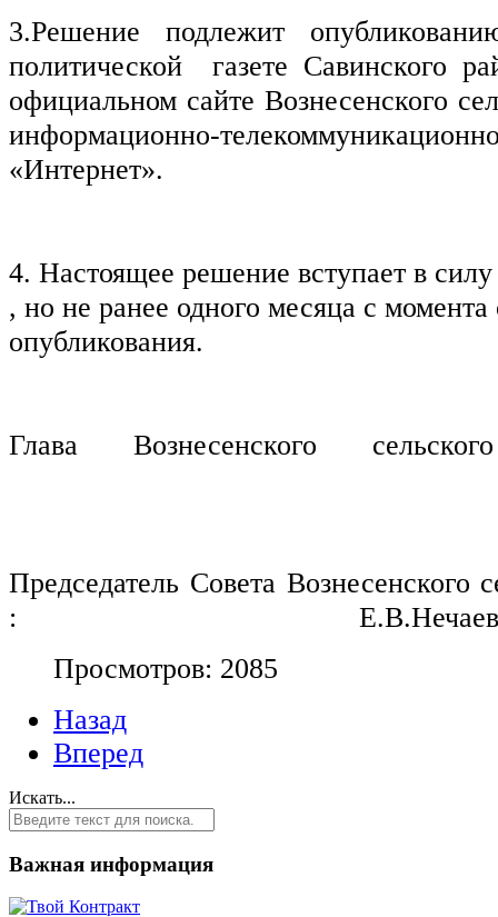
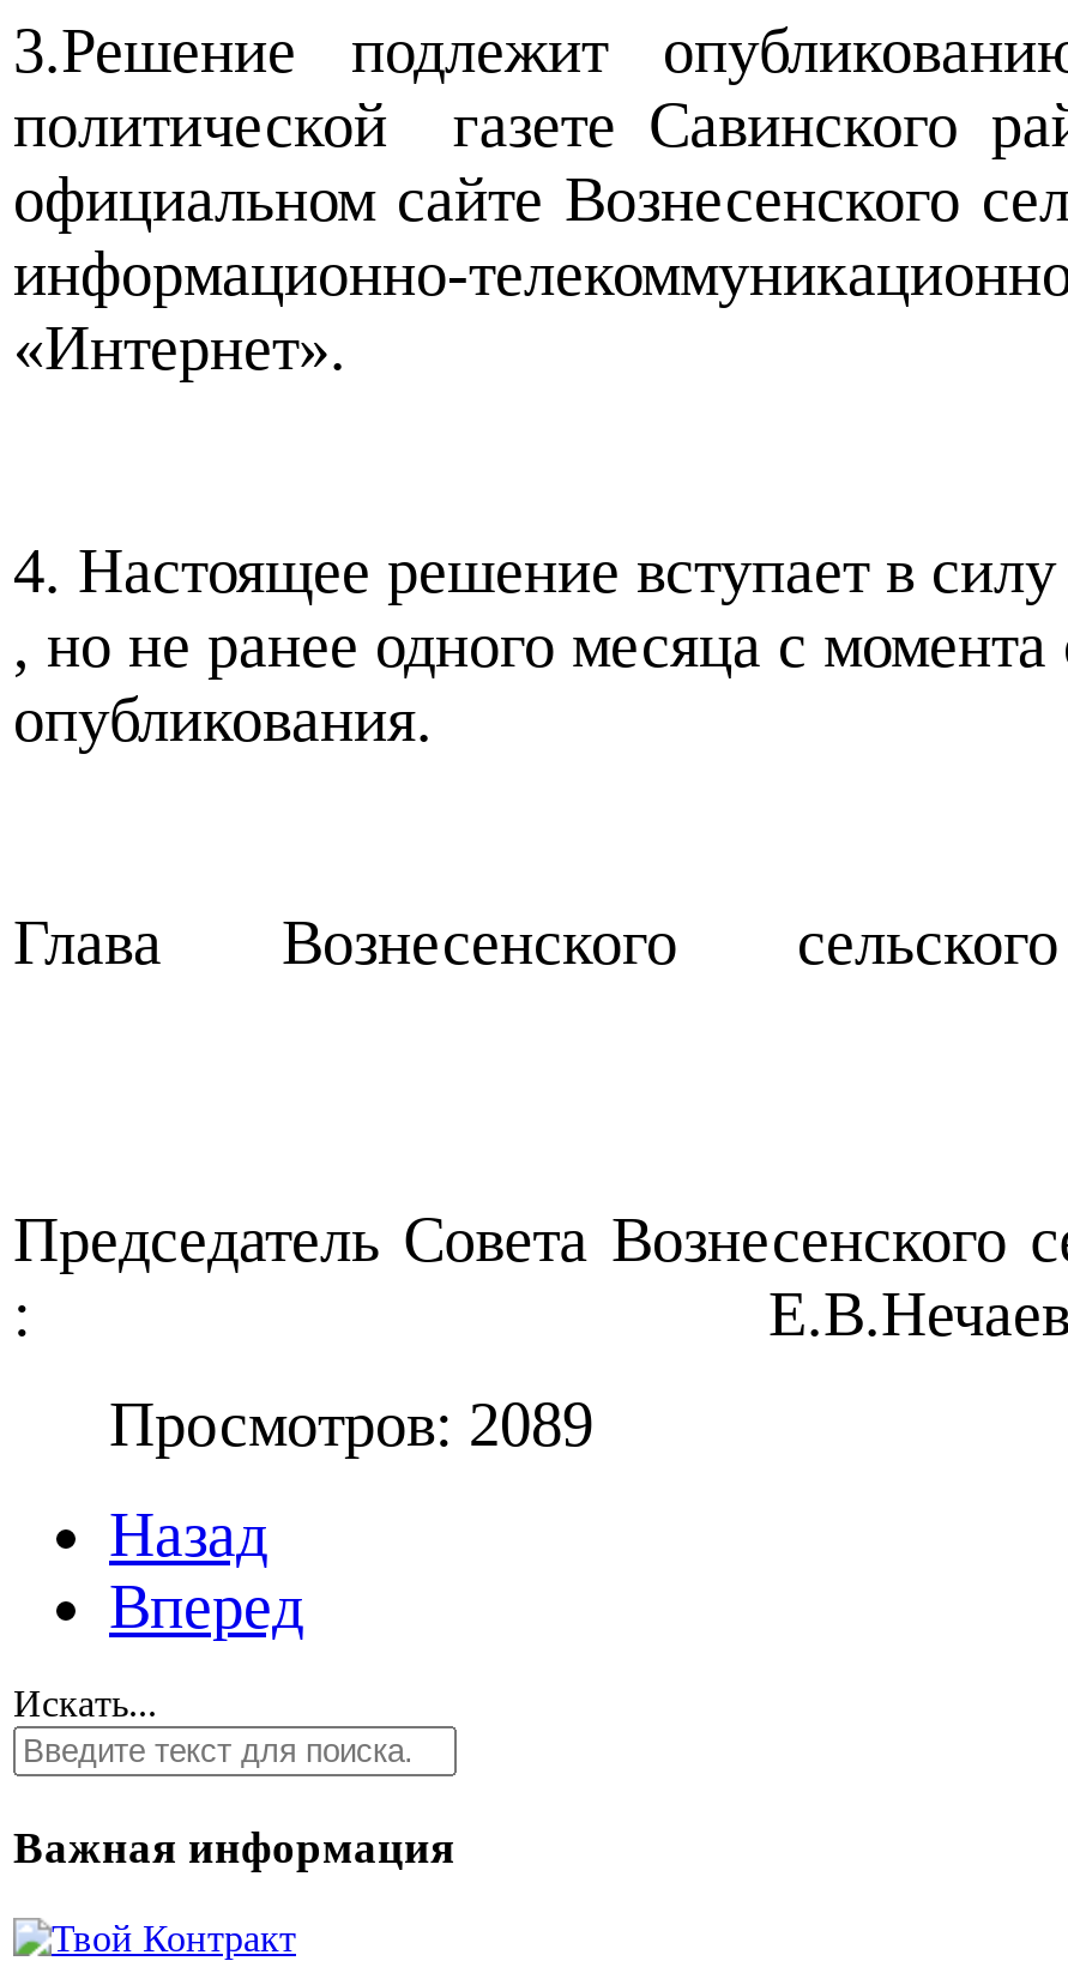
- Просмотров: 2085
+ Просмотров: 2089
